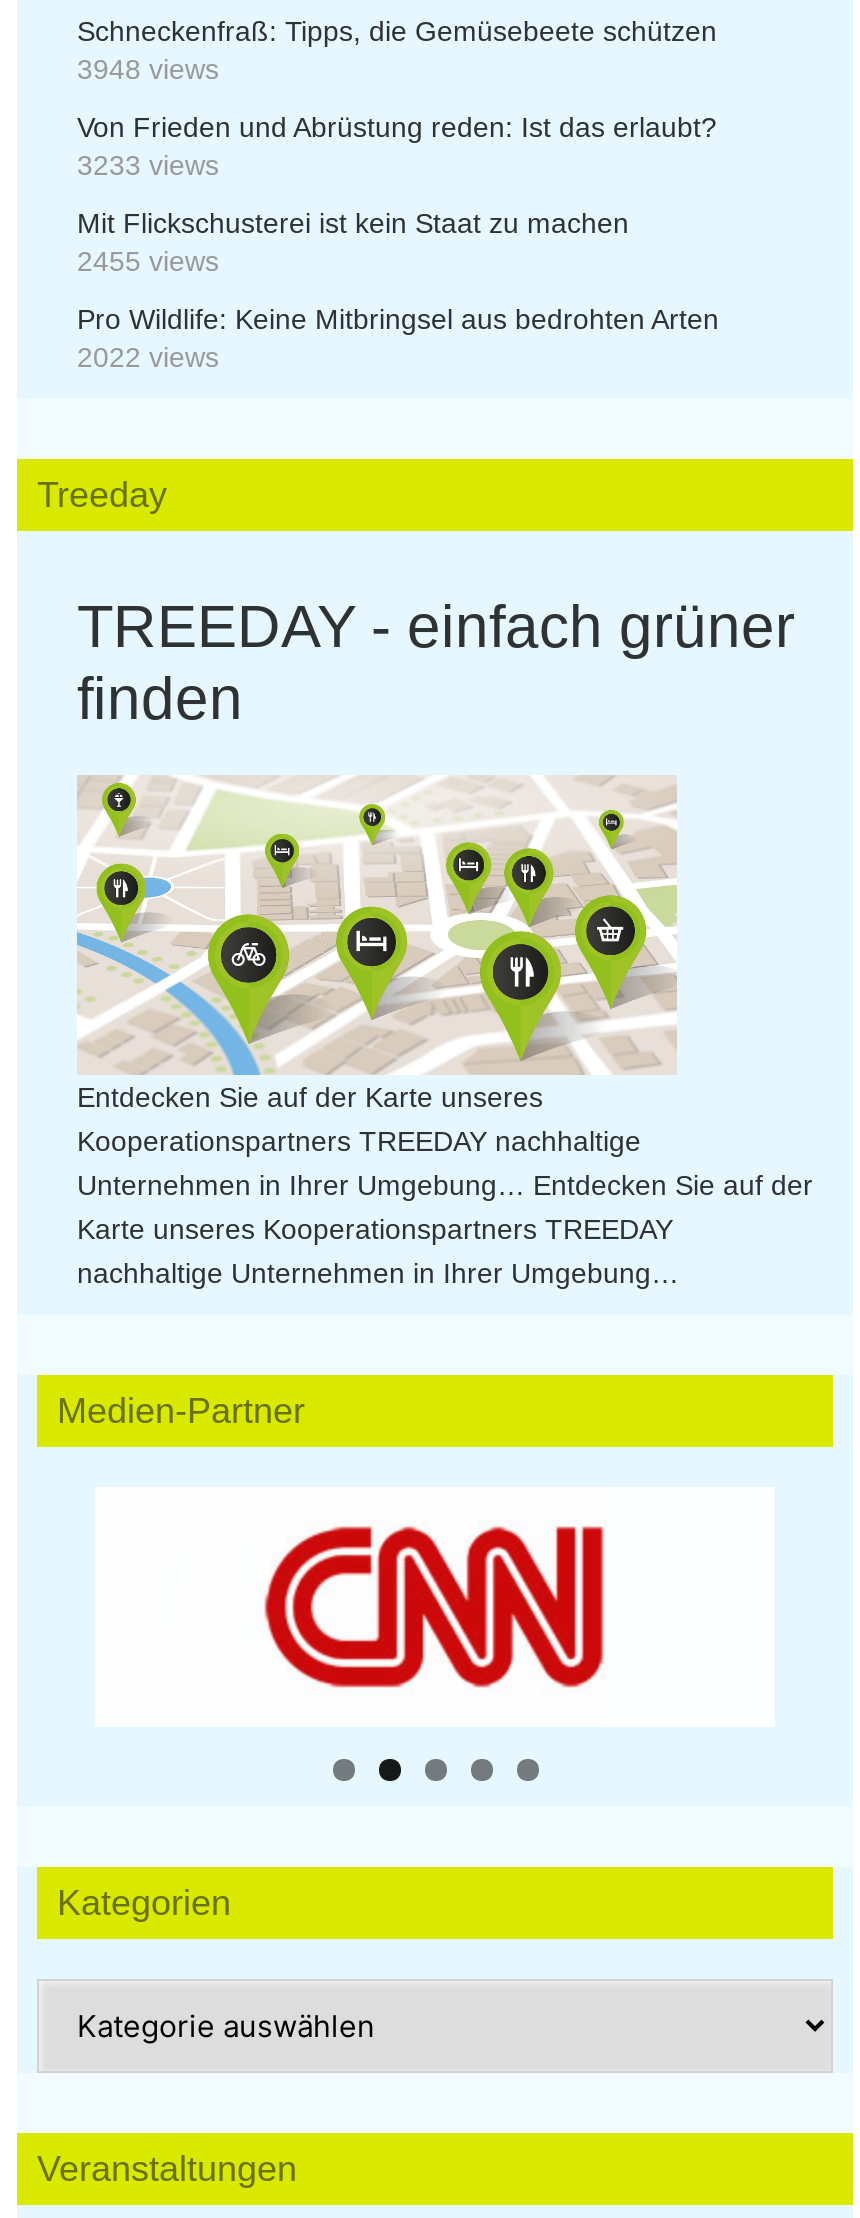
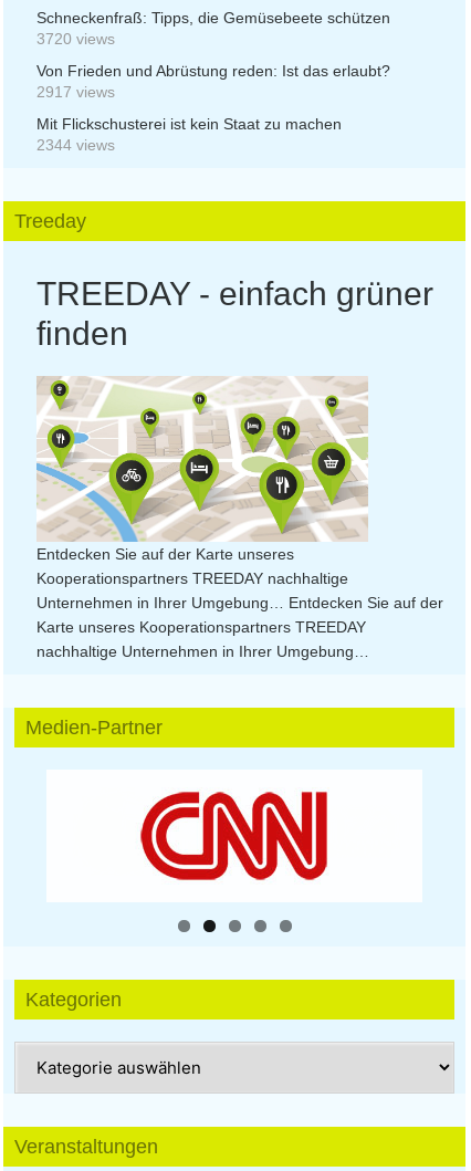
- 3948 views
+ 3720 views

- 3233 views
+ 2917 views

- 2455 views
- Pro Wildlife: Keine Mitbringsel aus bedrohten Arten
- 2022 views
+ 2344 views
